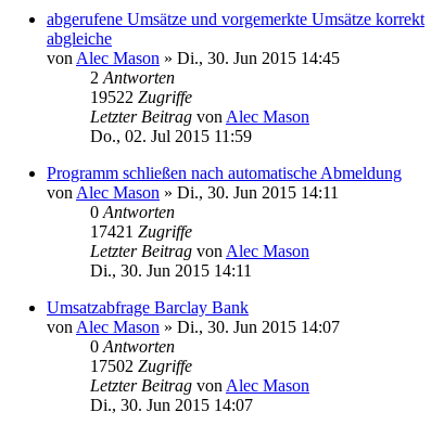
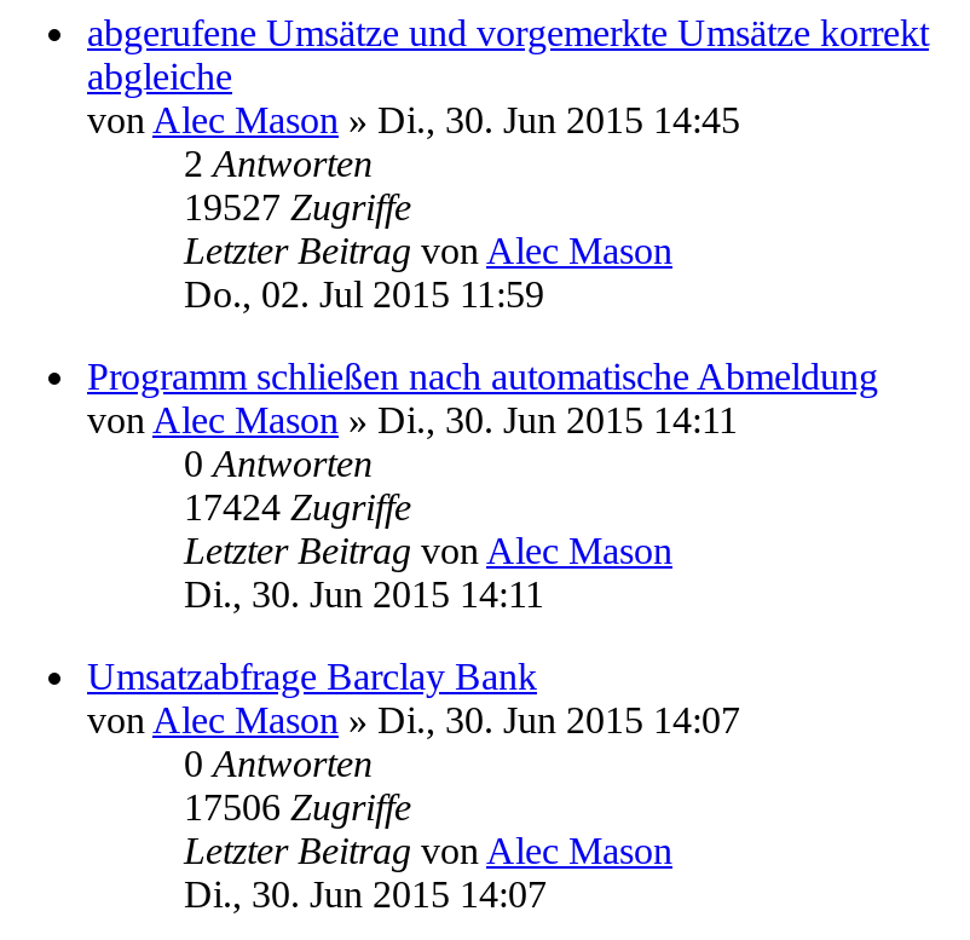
- 19522 Zugriffe
+ 19527 Zugriffe

- 17421 Zugriffe
+ 17424 Zugriffe

- 17502 Zugriffe
+ 17506 Zugriffe
